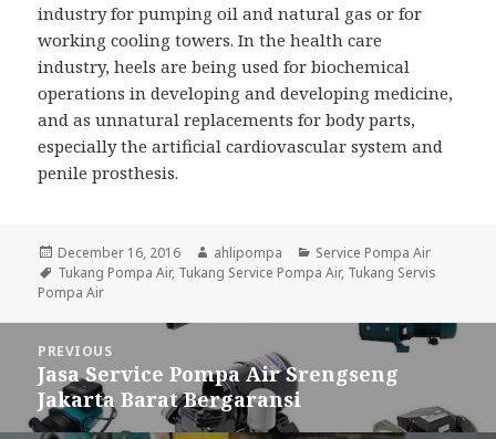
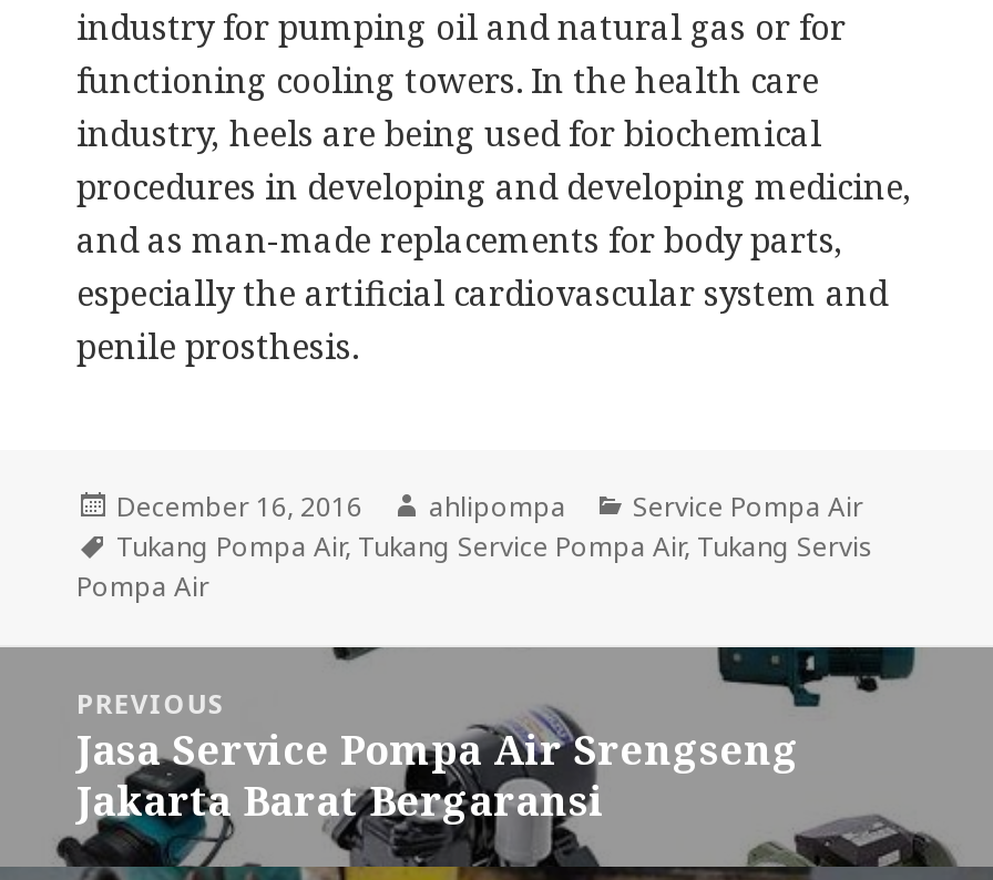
- working cooling towers. In the health care
+ functioning cooling towers. In the health care

- operations in developing and developing medicine,
+ procedures in developing and developing medicine,

- and as unnatural replacements for body parts,
+ and as man-made replacements for body parts,
